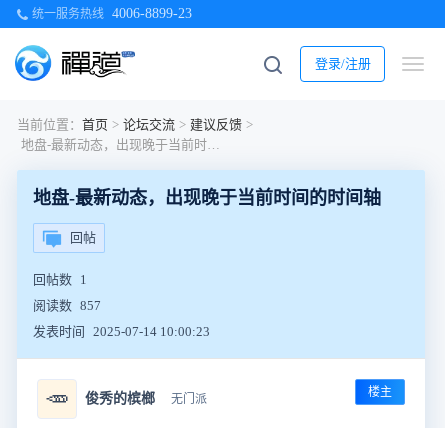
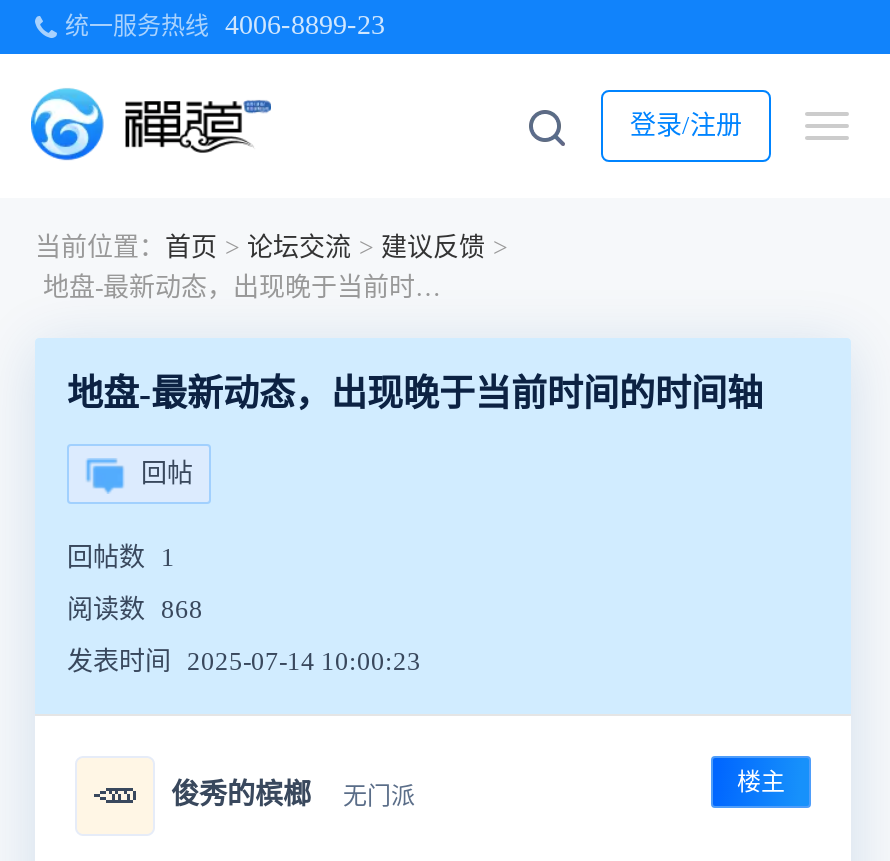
- 阅读数 857
+ 阅读数 868
